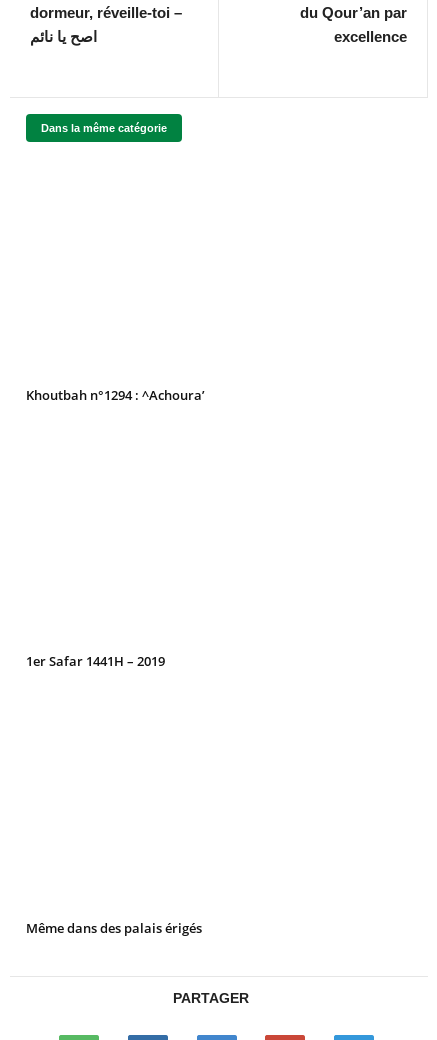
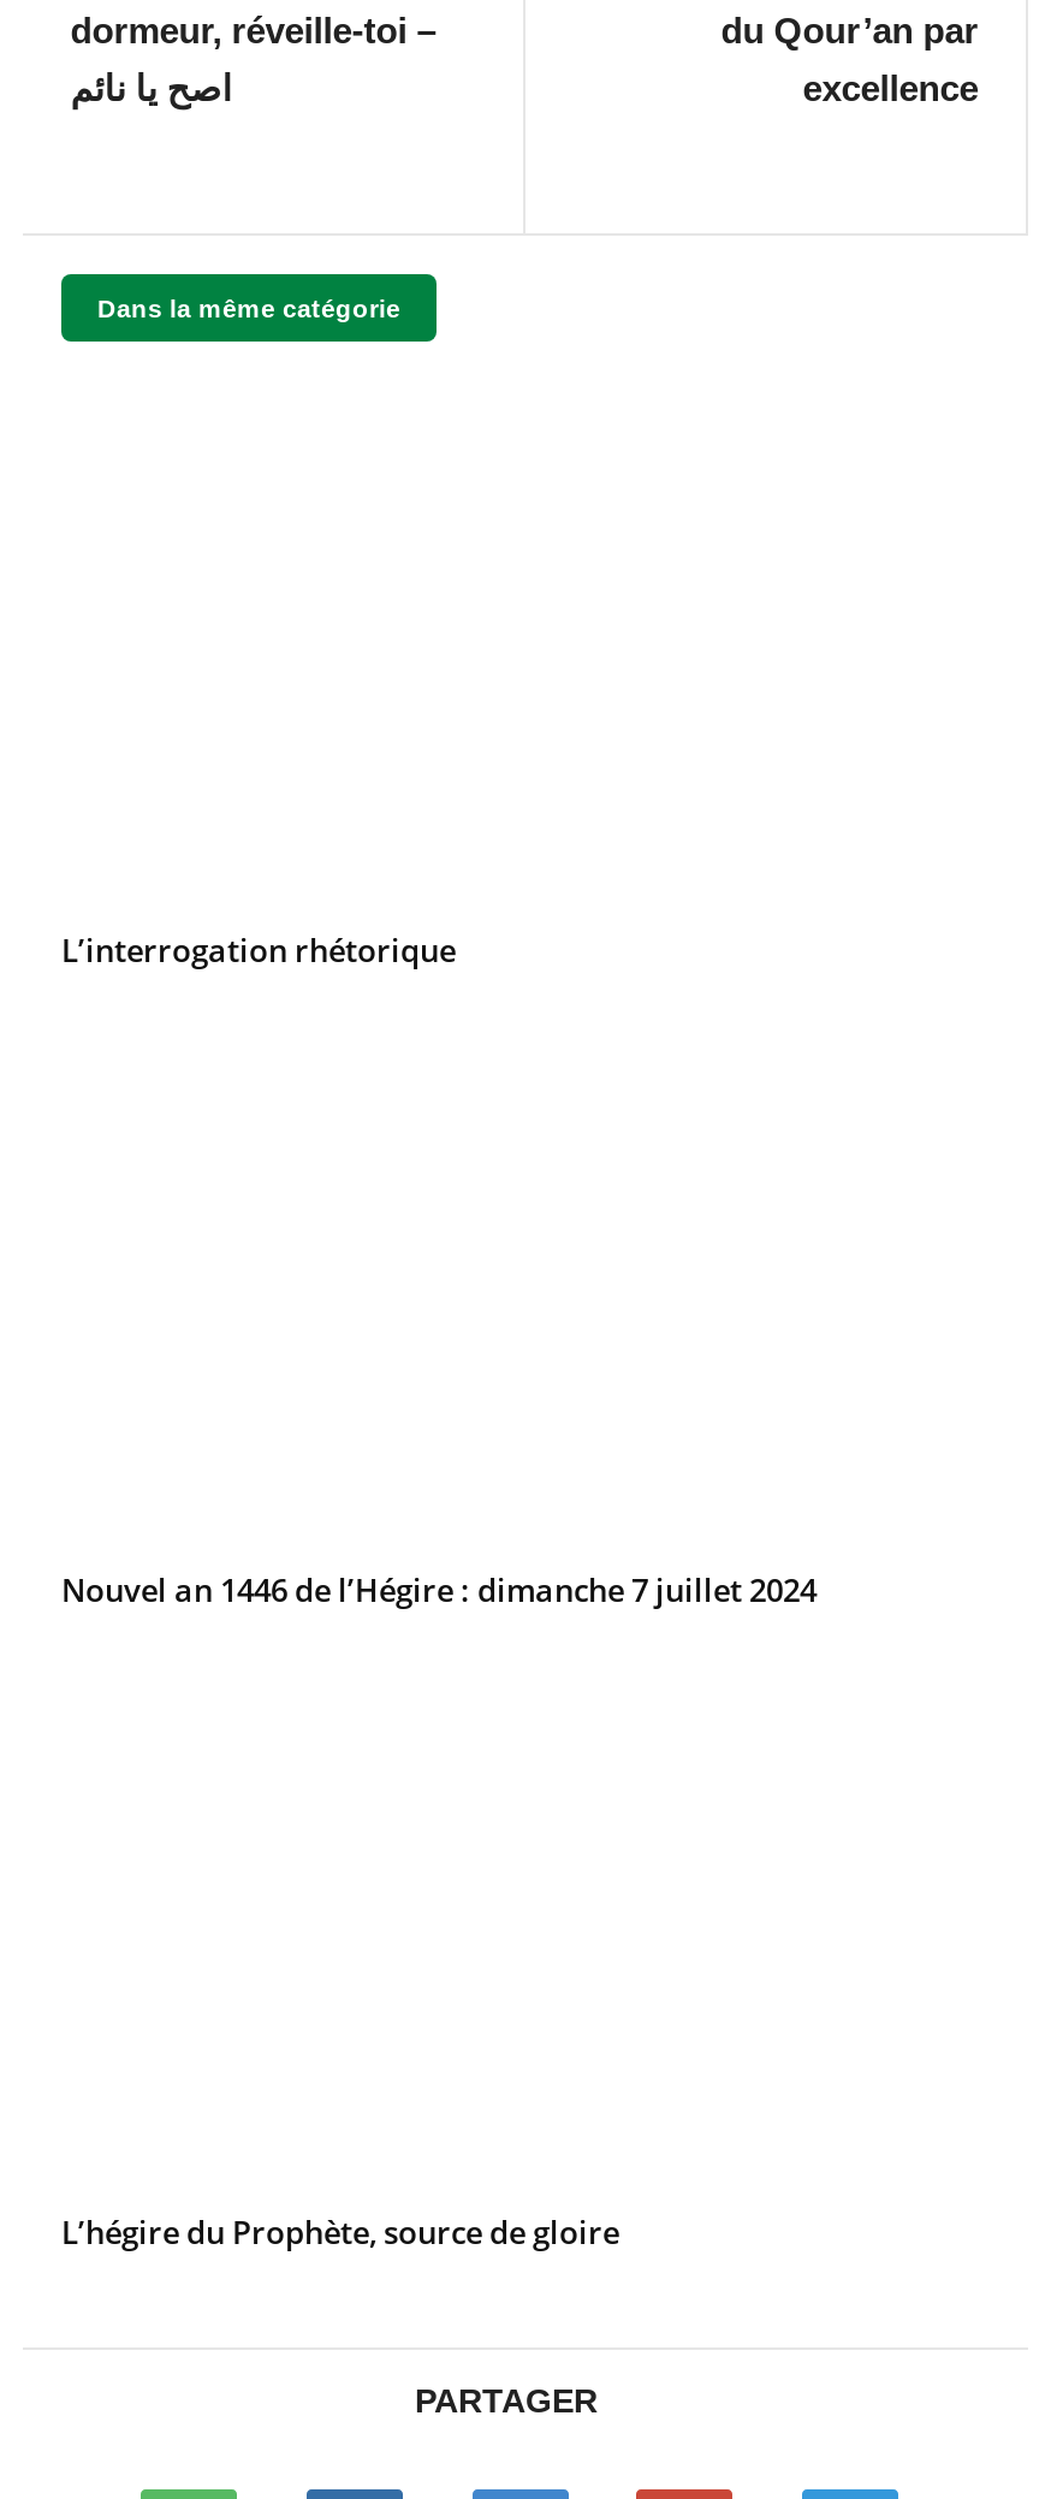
- Khoutbah n°1294 : ^Achoura’
+ L’interrogation rhétorique

- 1er Safar 1441H – 2019
+ Nouvel an 1446 de l’Hégire : dimanche 7 juillet 2024

- Même dans des palais érigés
+ L’hégire du Prophète, source de gloire
